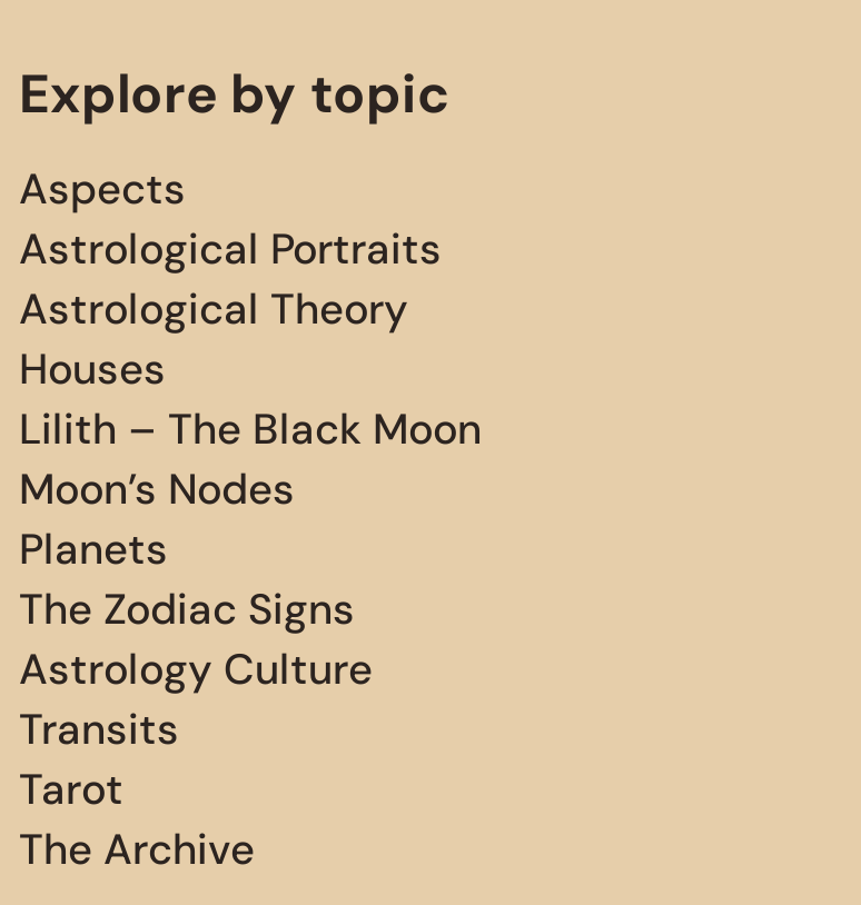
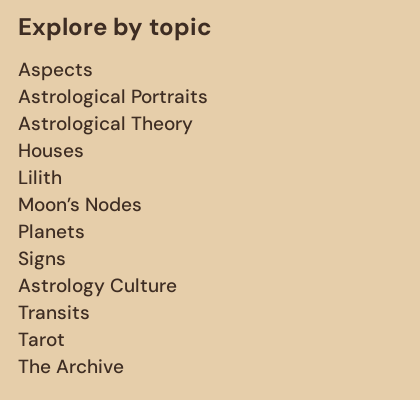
- Lilith – The Black Moon
+ Lilith

- The Zodiac Signs
+ Signs
